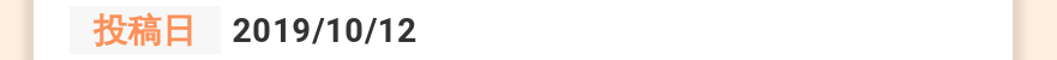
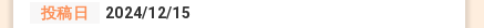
- 投稿日 2019/10/12
+ 投稿日 2024/12/15
